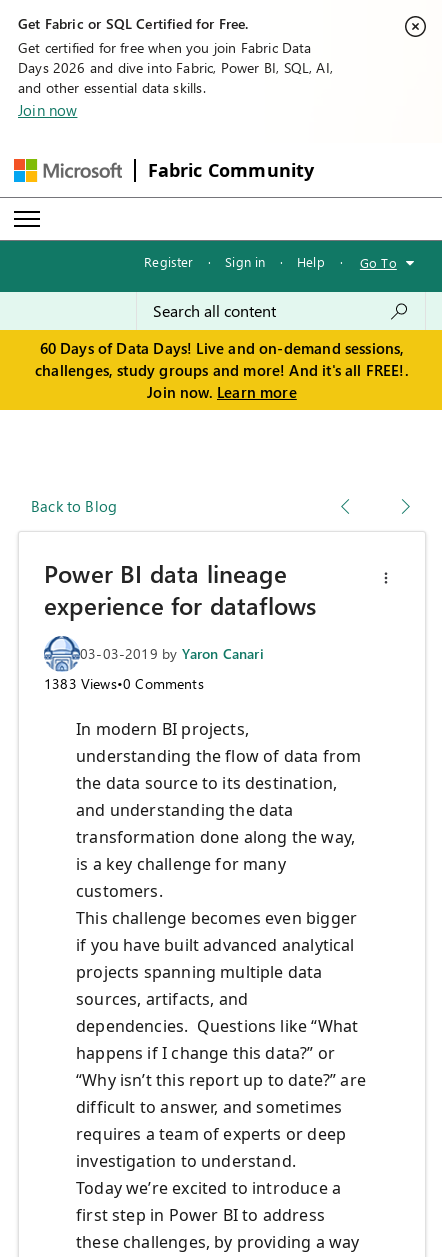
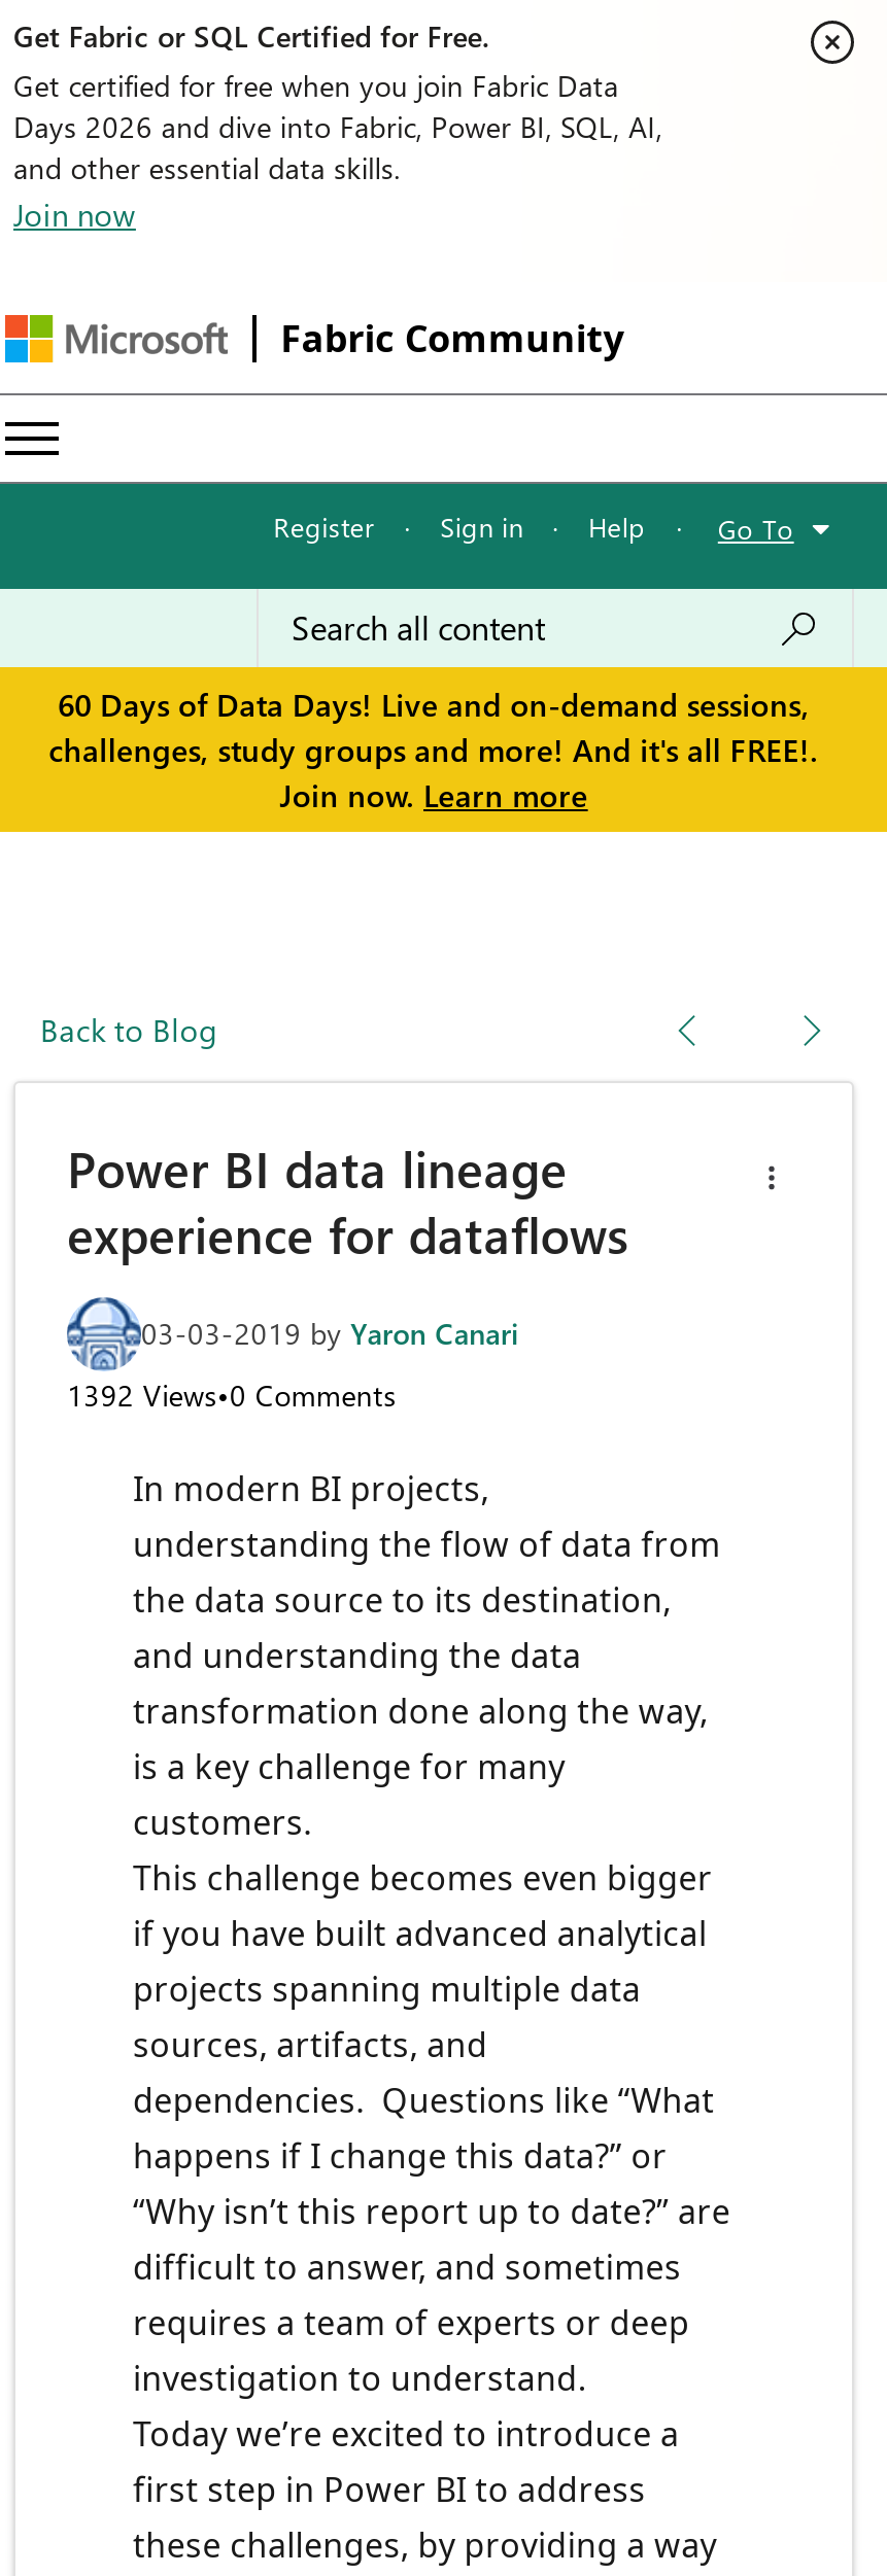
- 1383 Views•0 Comments
+ 1392 Views•0 Comments
